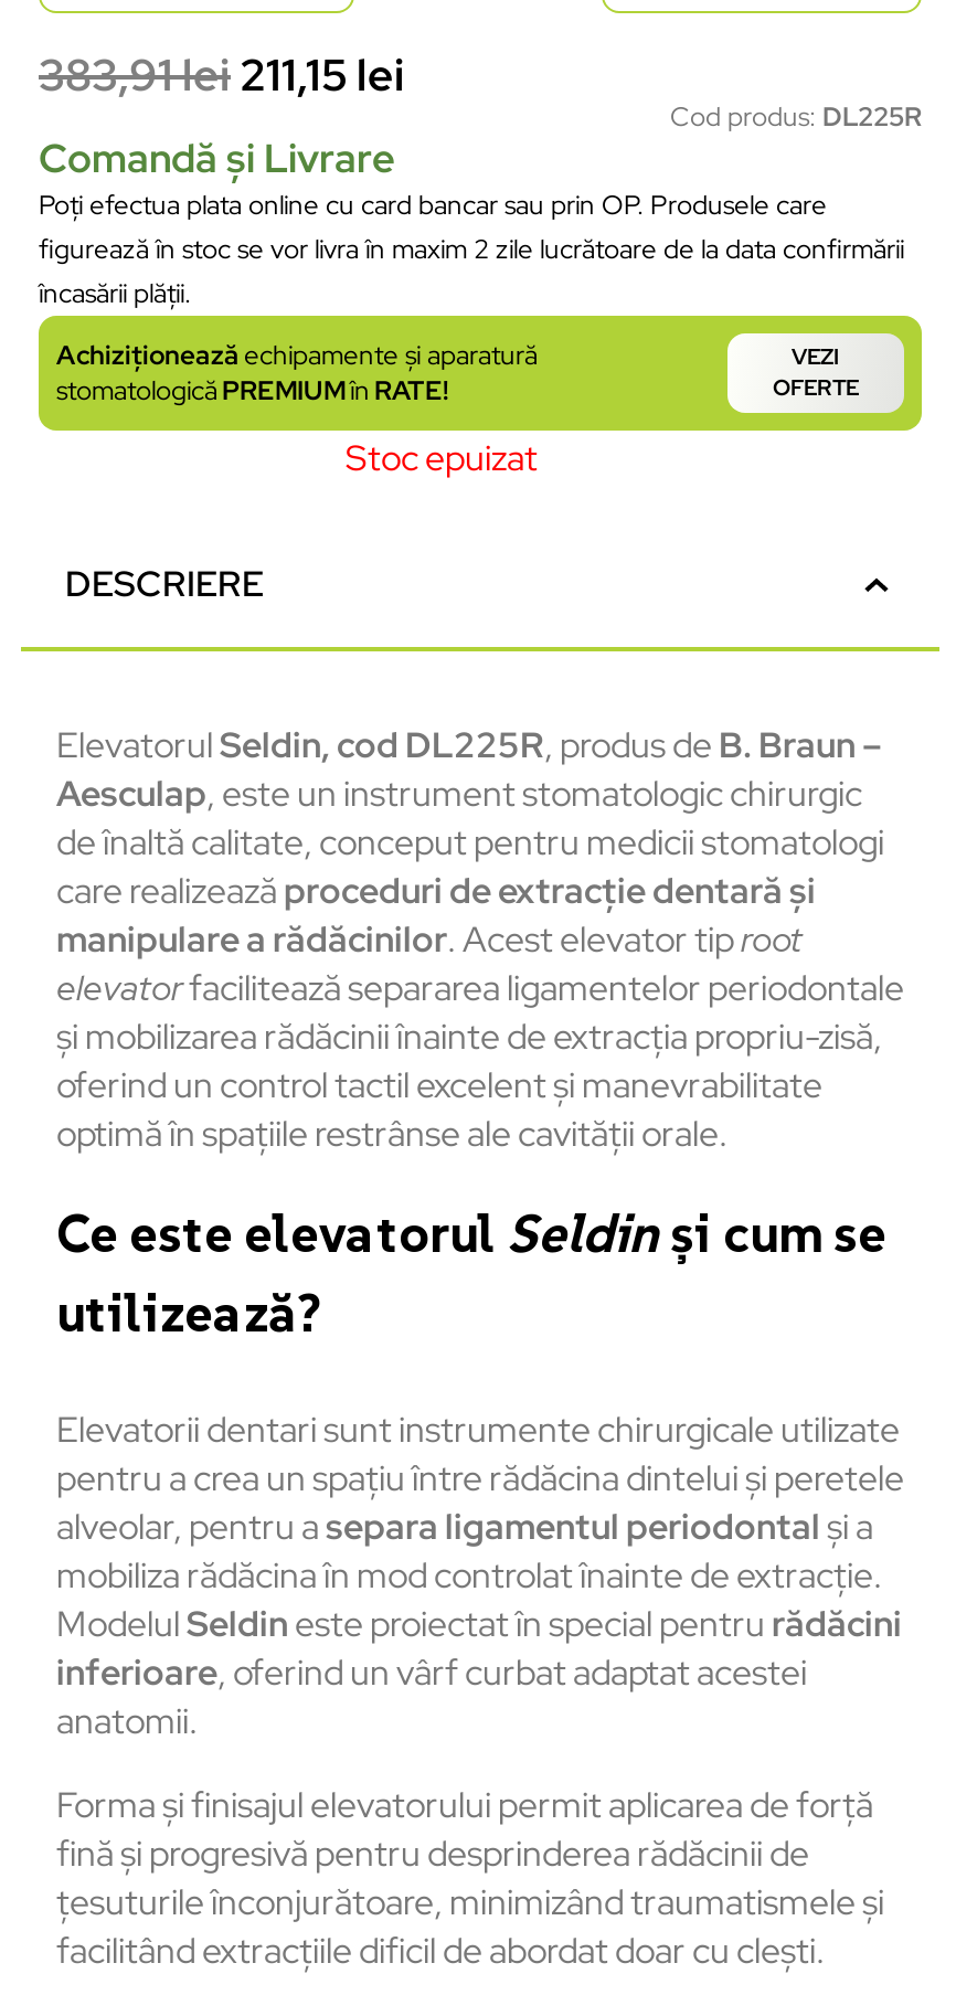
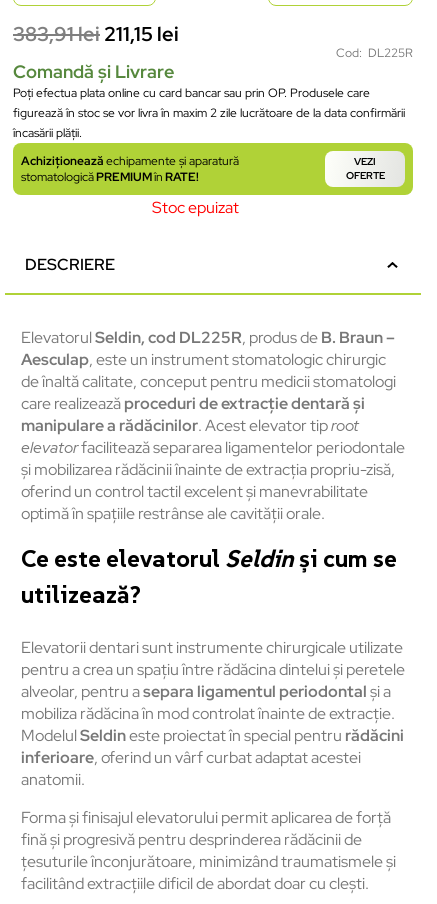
- Cod produs: DL225R
+ Cod: DL225R
